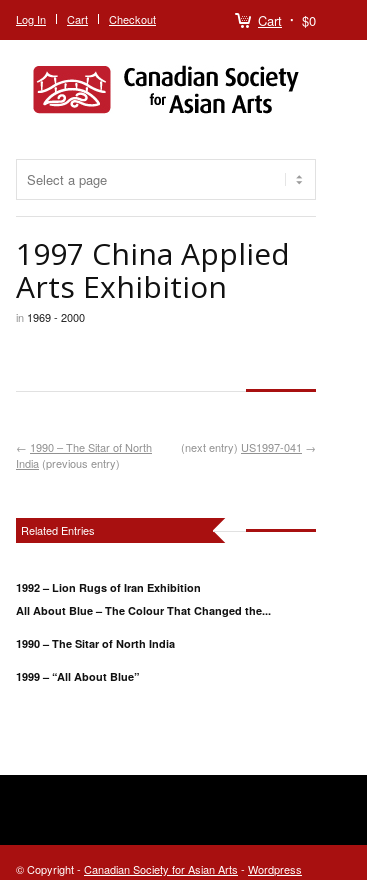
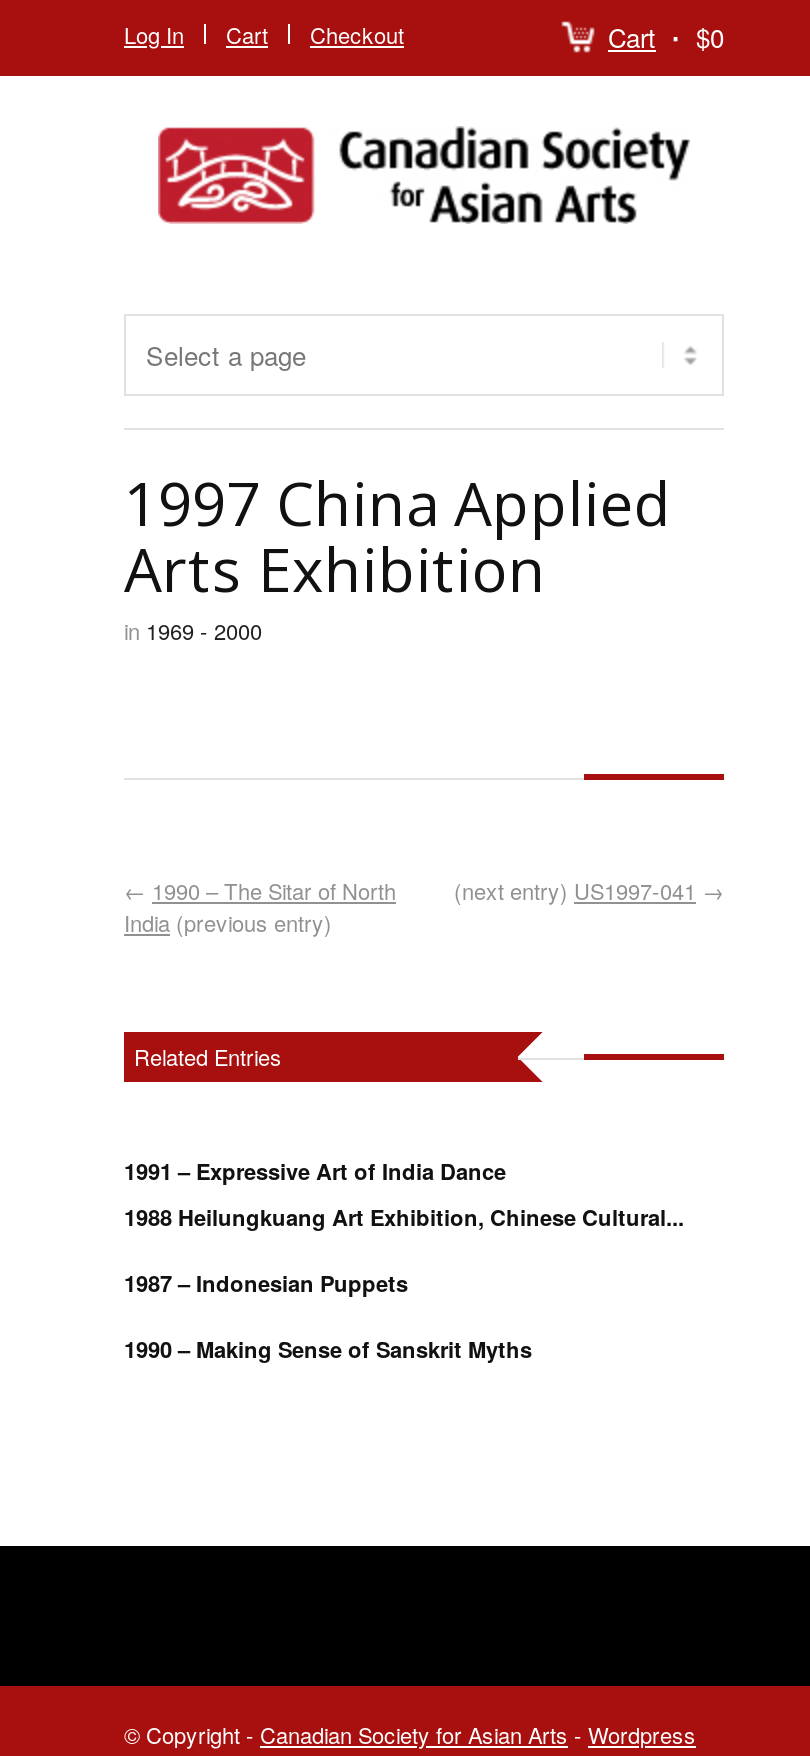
- 1992 – Lion Rugs of Iran Exhibition
+ 1991 – Expressive Art of India Dance

- All About Blue – The Colour That Changed the...
+ 1988 Heilungkuang Art Exhibition, Chinese Cultural...

- 1990 – The Sitar of North India
+ 1987 – Indonesian Puppets

- 1999 – “All About Blue”
+ 1990 – Making Sense of Sanskrit Myths
